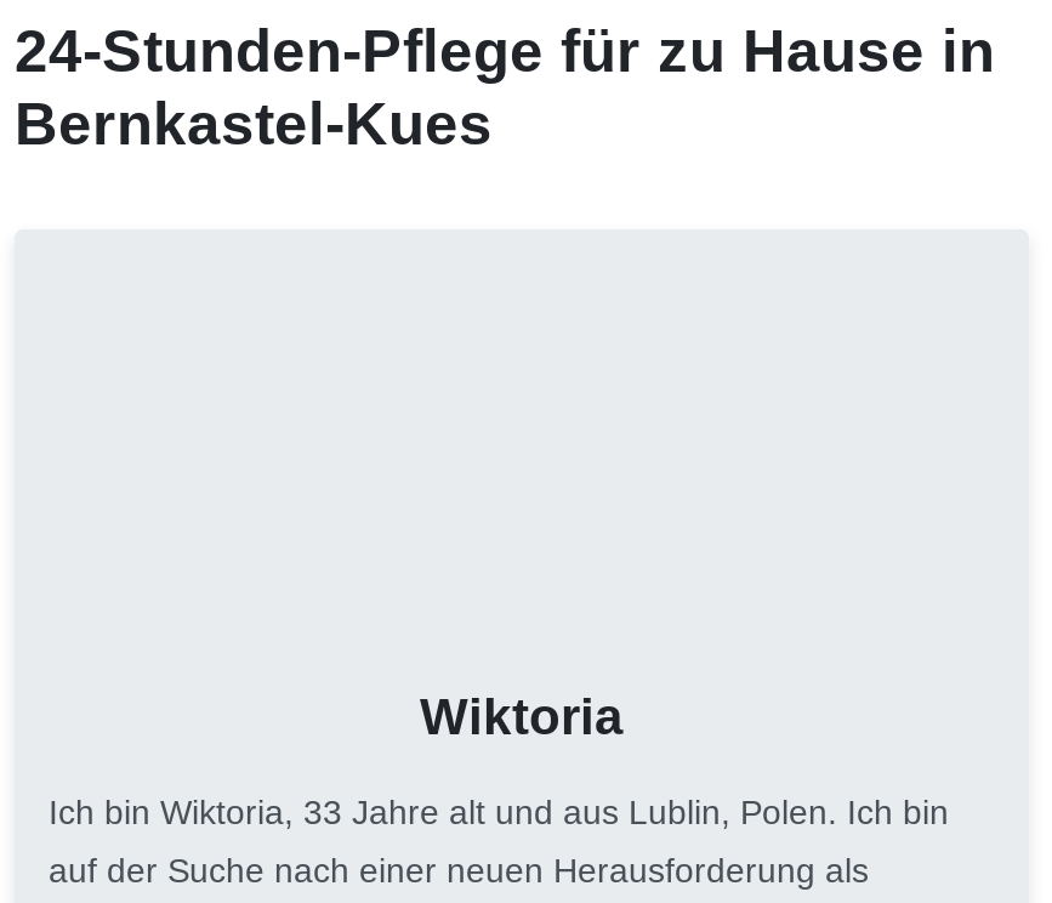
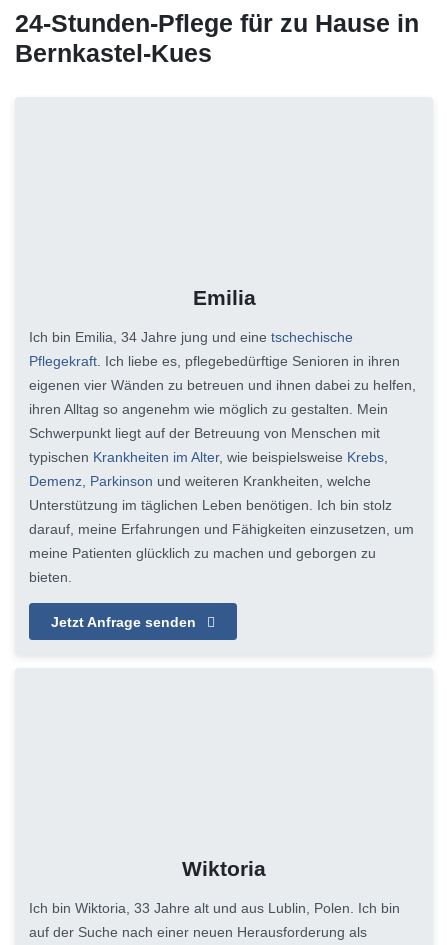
+ Emilia
+ Ich bin Emilia, 34 Jahre jung und eine tschechische
+ Pflegekraft. Ich liebe es, pflegebedürftige Senioren in ihren
+ eigenen vier Wänden zu betreuen und ihnen dabei zu helfen,
+ ihren Alltag so angenehm wie möglich zu gestalten. Mein
+ Schwerpunkt liegt auf der Betreuung von Menschen mit
+ typischen Krankheiten im Alter, wie beispielsweise Krebs,
+ Demenz, Parkinson und weiteren Krankheiten, welche
+ Unterstützung im täglichen Leben benötigen. Ich bin stolz
+ darauf, meine Erfahrungen und Fähigkeiten einzusetzen, um
+ meine Patienten glücklich zu machen und geborgen zu
+ bieten.
+ Jetzt Anfrage senden
